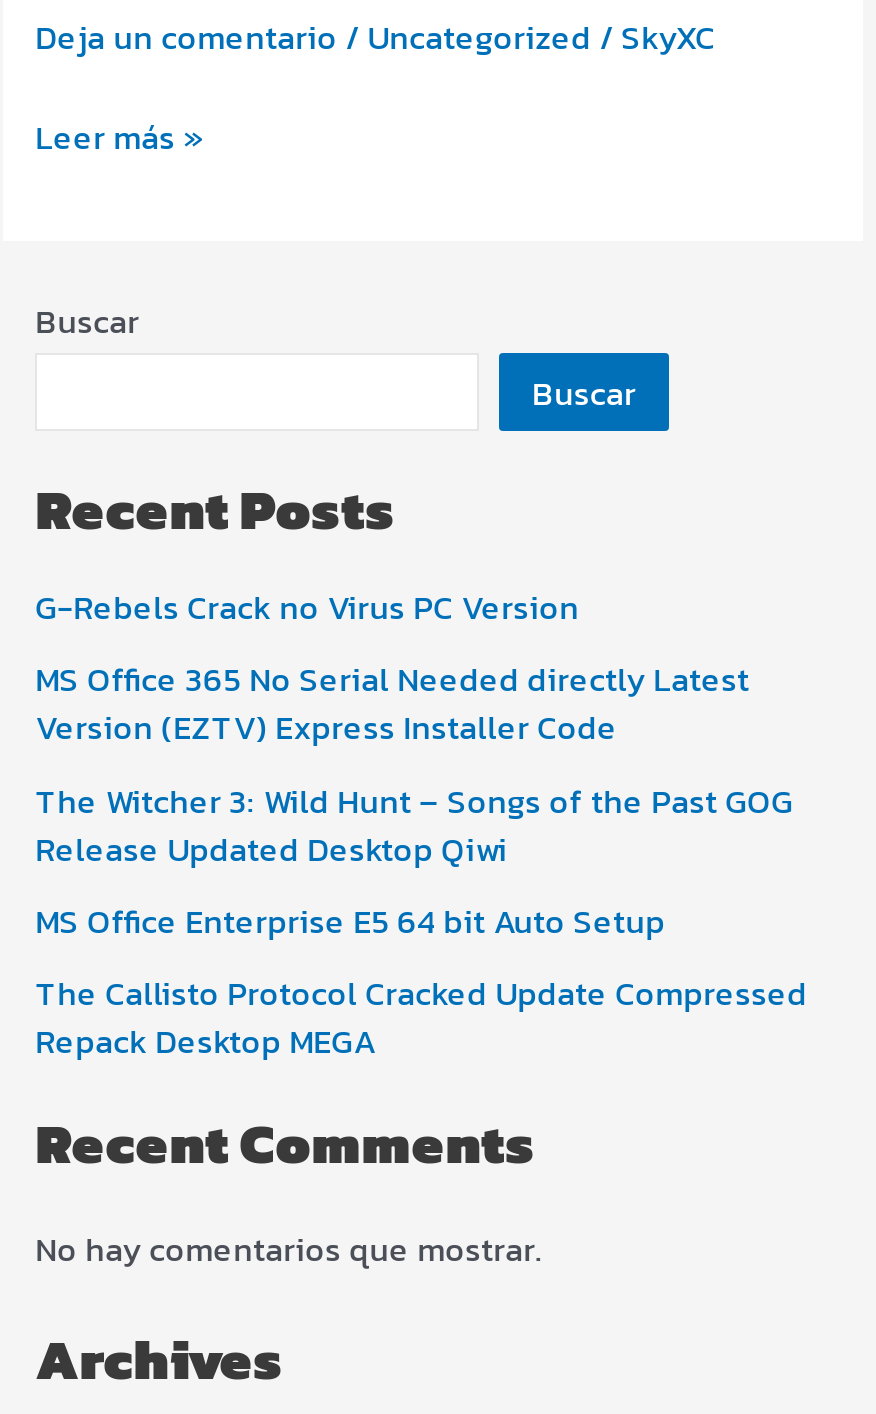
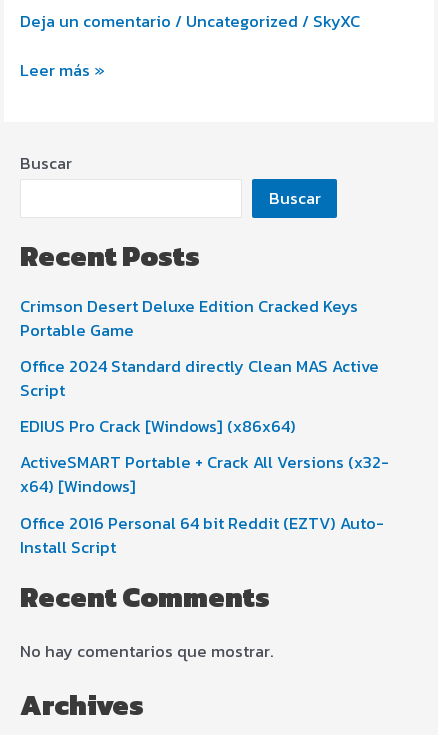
- G-Rebels Crack no Virus PC Version
+ Crimson Desert Deluxe Edition Cracked Keys
+ Portable Game

- MS Office 365 No Serial Needed directly Latest
- Version (EZTV) Express Installer Code
+ Office 2024 Standard directly Clean MAS Active
+ Script

- The Witcher 3: Wild Hunt – Songs of the Past GOG
- Release Updated Desktop Qiwi
+ EDIUS Pro Crack [Windows] (x86x64)

- MS Office Enterprise E5 64 bit Auto Setup
+ ActiveSMART Portable + Crack All Versions (x32-
+ x64) [Windows]

- The Callisto Protocol Cracked Update Compressed
- Repack Desktop MEGA
+ Office 2016 Personal 64 bit Reddit (EZTV) Auto-
+ Install Script
